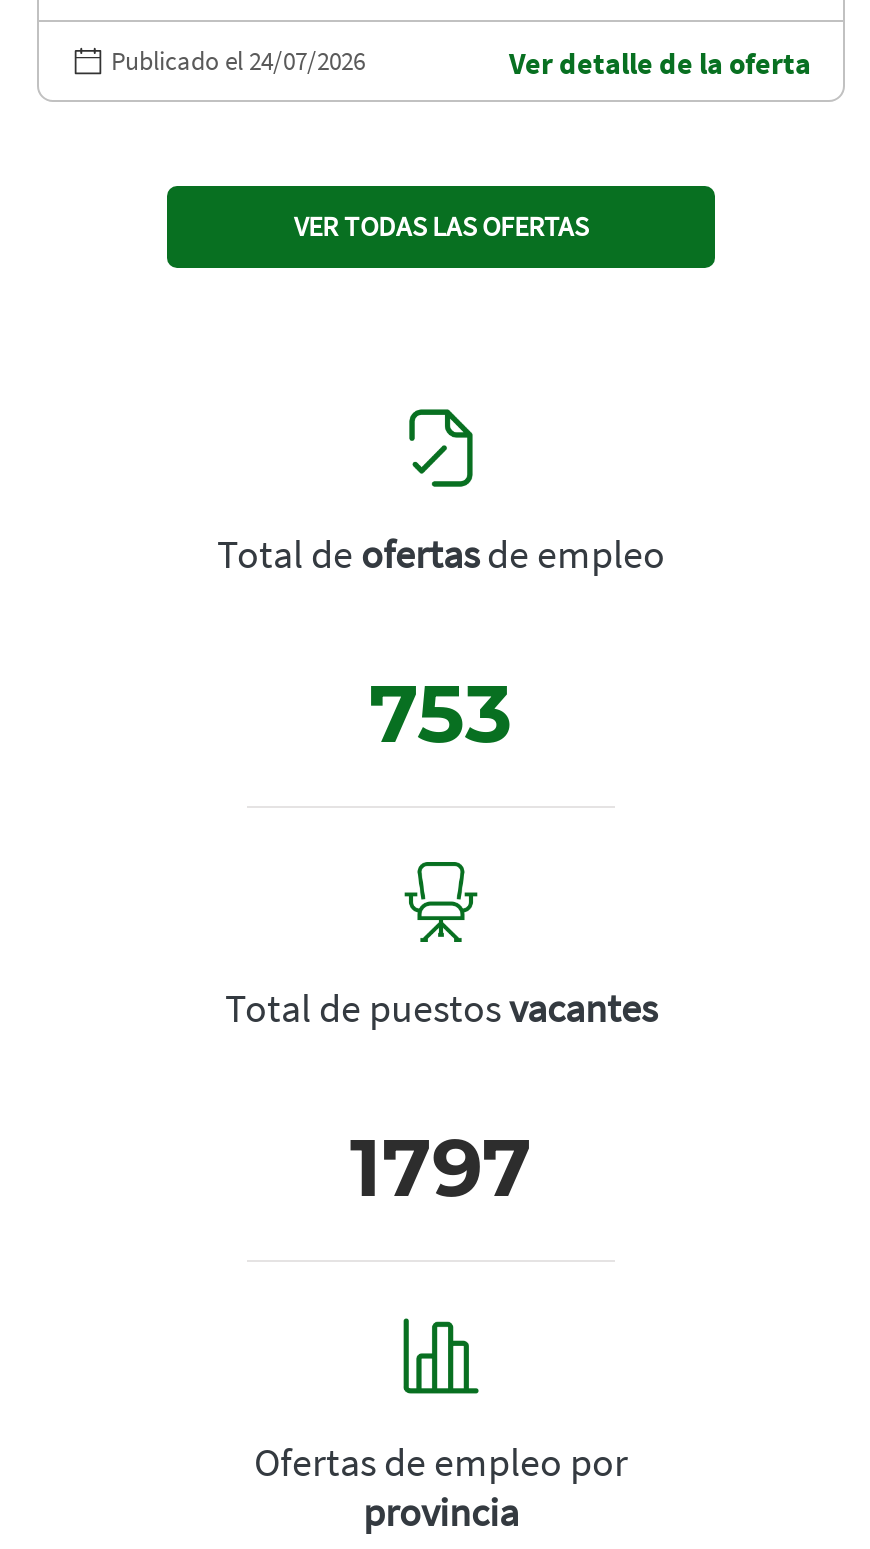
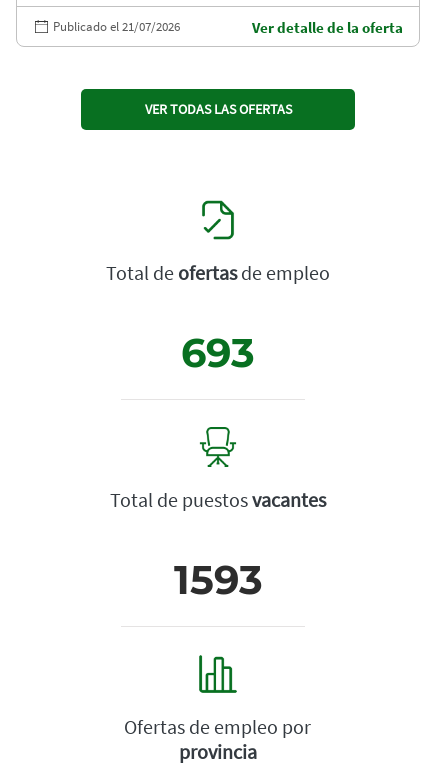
- Publicado el 24/07/2026
+ Publicado el 21/07/2026

- 753
+ 693

- 1797
+ 1593
